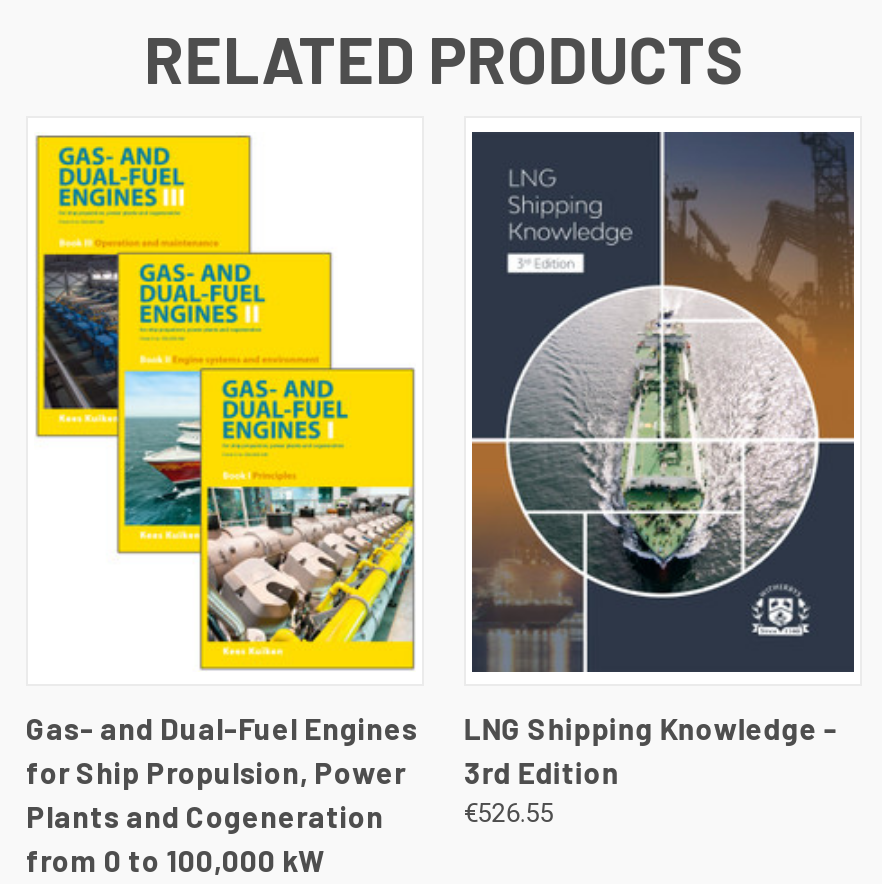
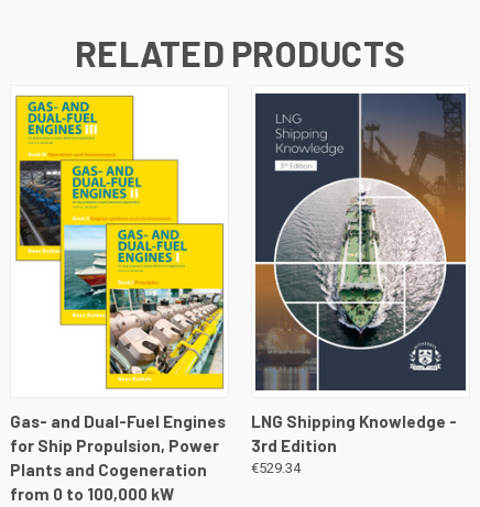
- €526.55
+ €529.34
